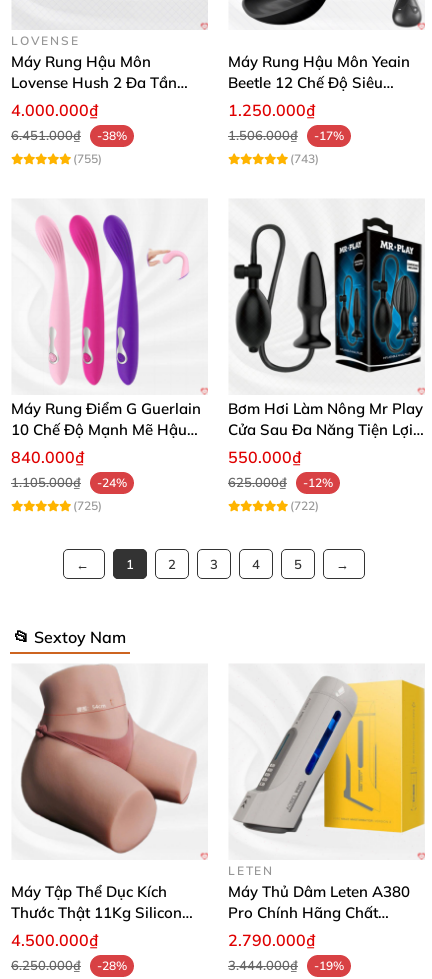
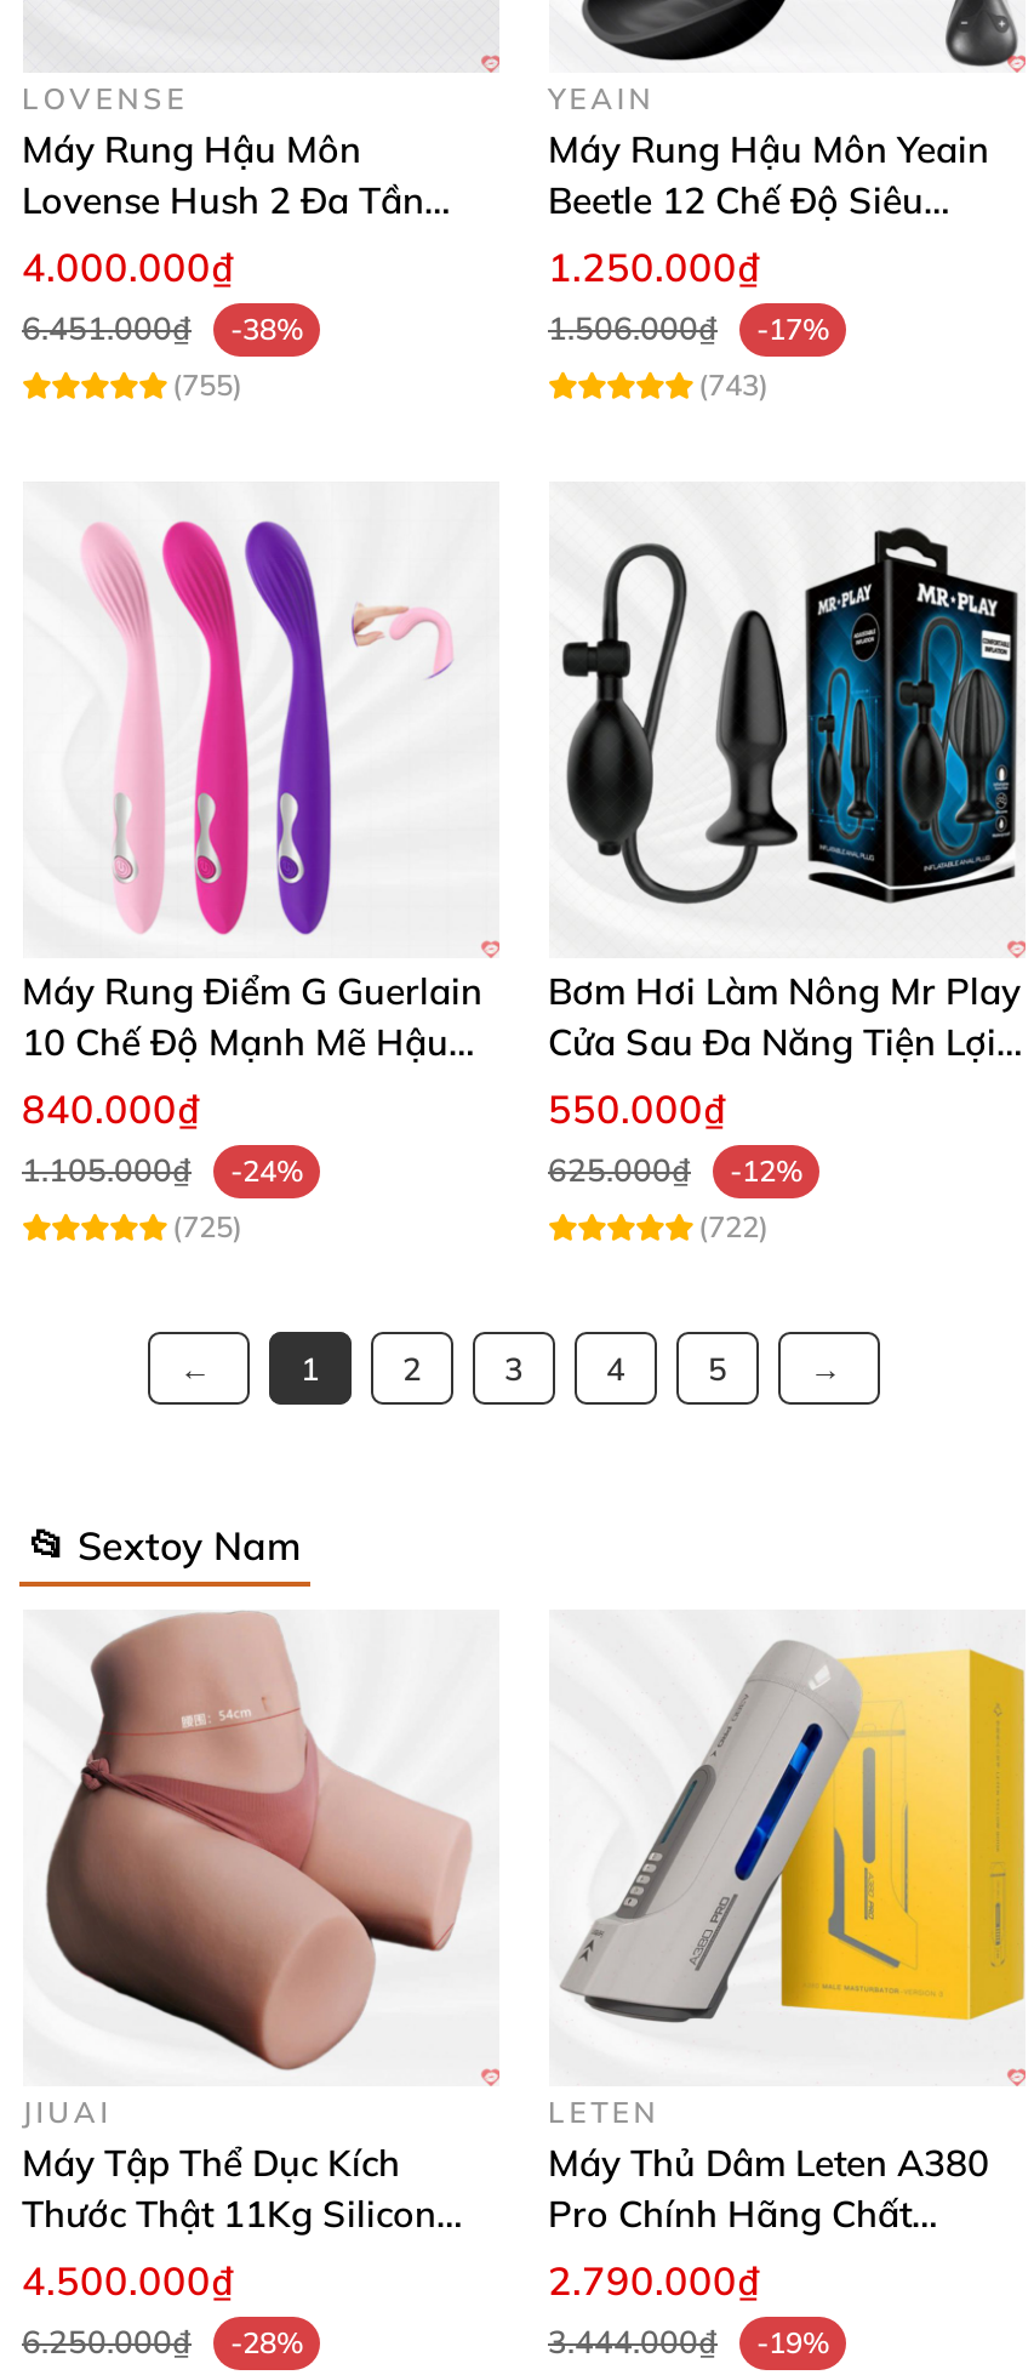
+ YEAIN

+ JIUAI
